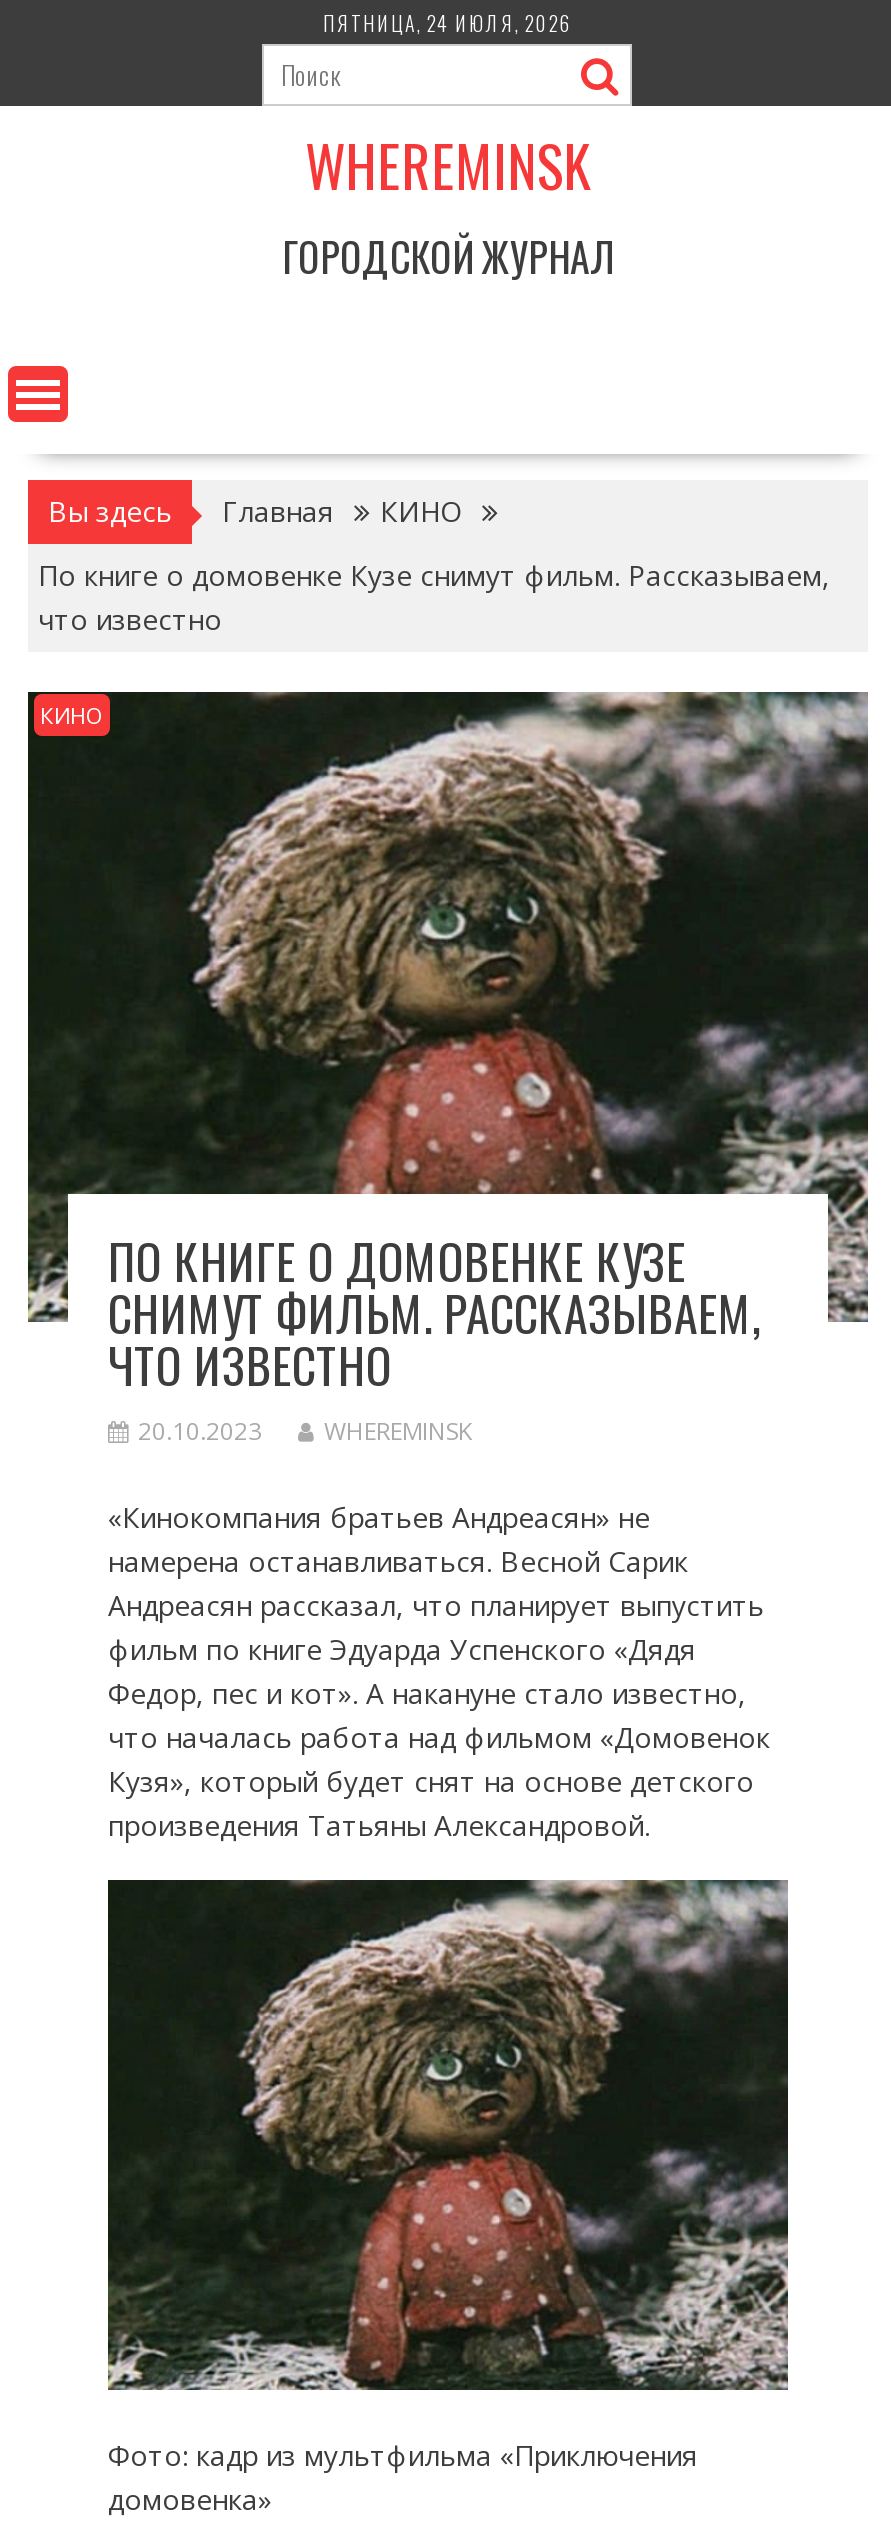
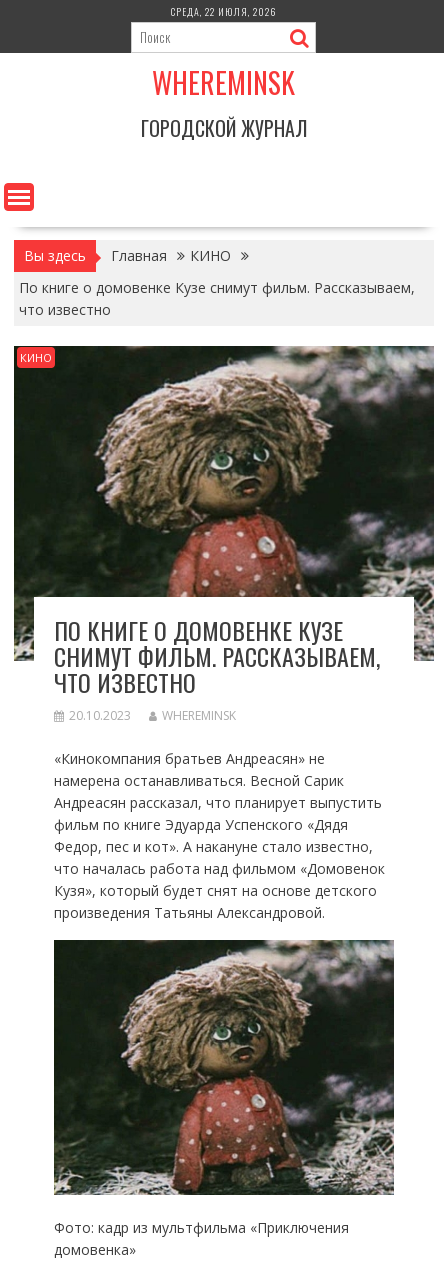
- ПЯТНИЦА, 24 ИЮЛЯ, 2026
+ СРЕДА, 22 ИЮЛЯ, 2026
